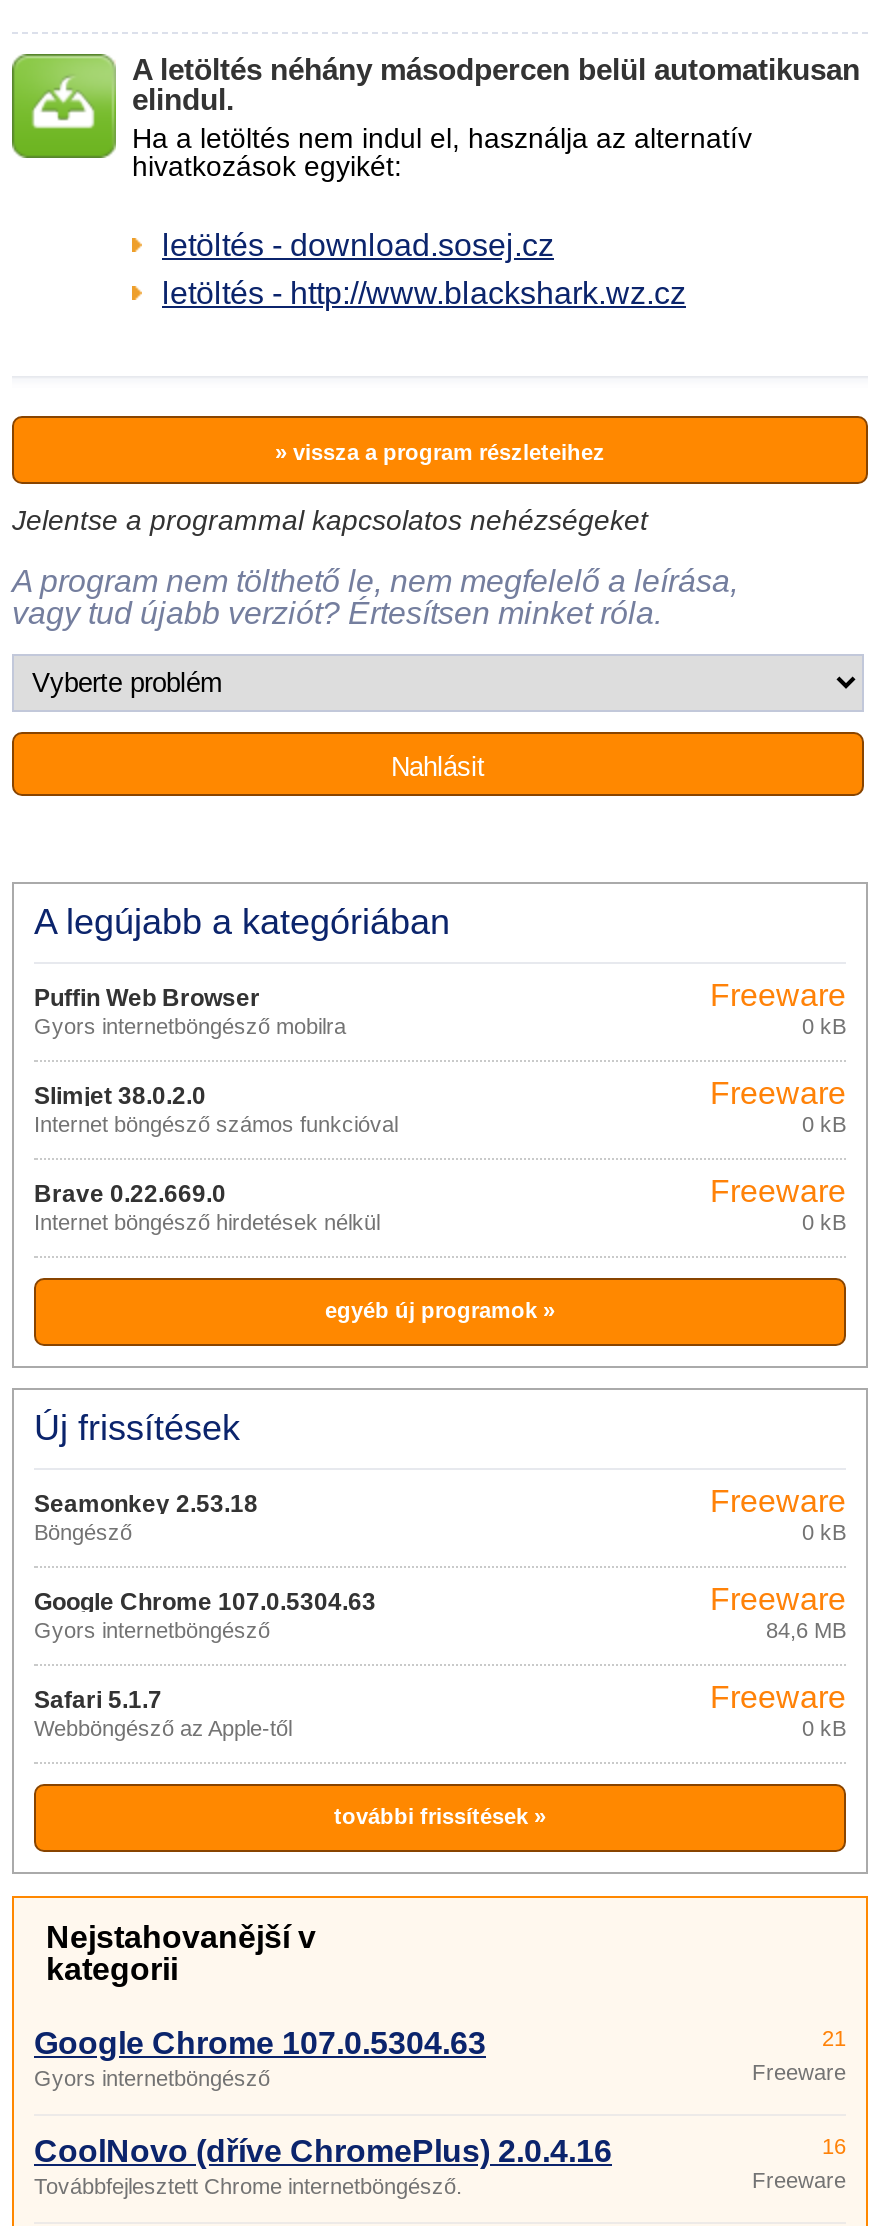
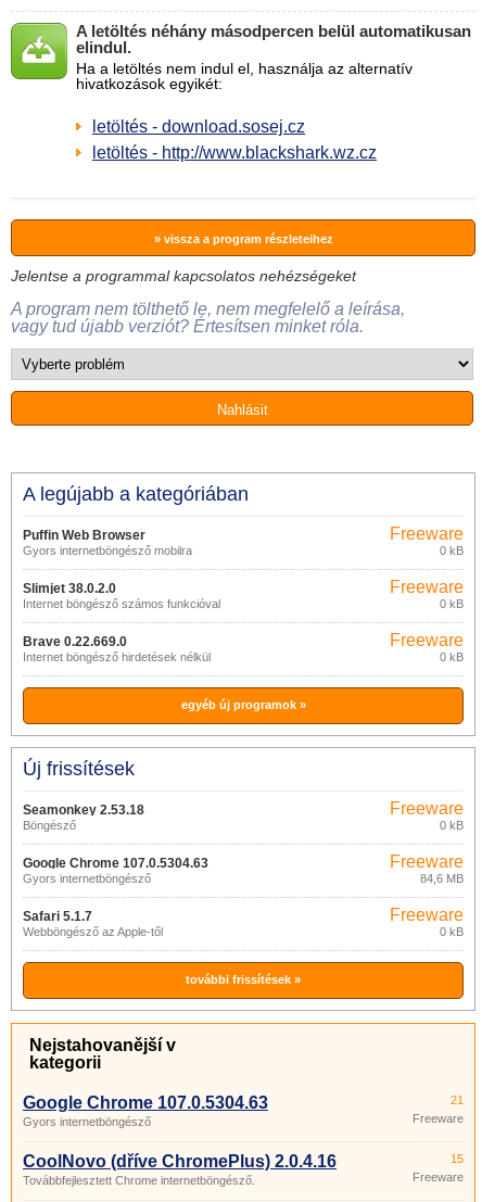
- 16
+ 15
